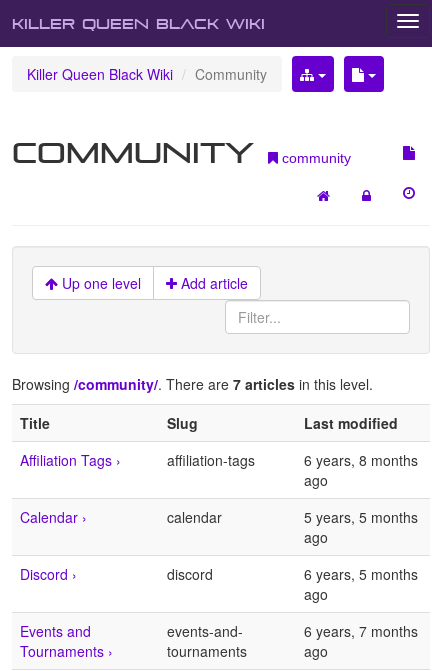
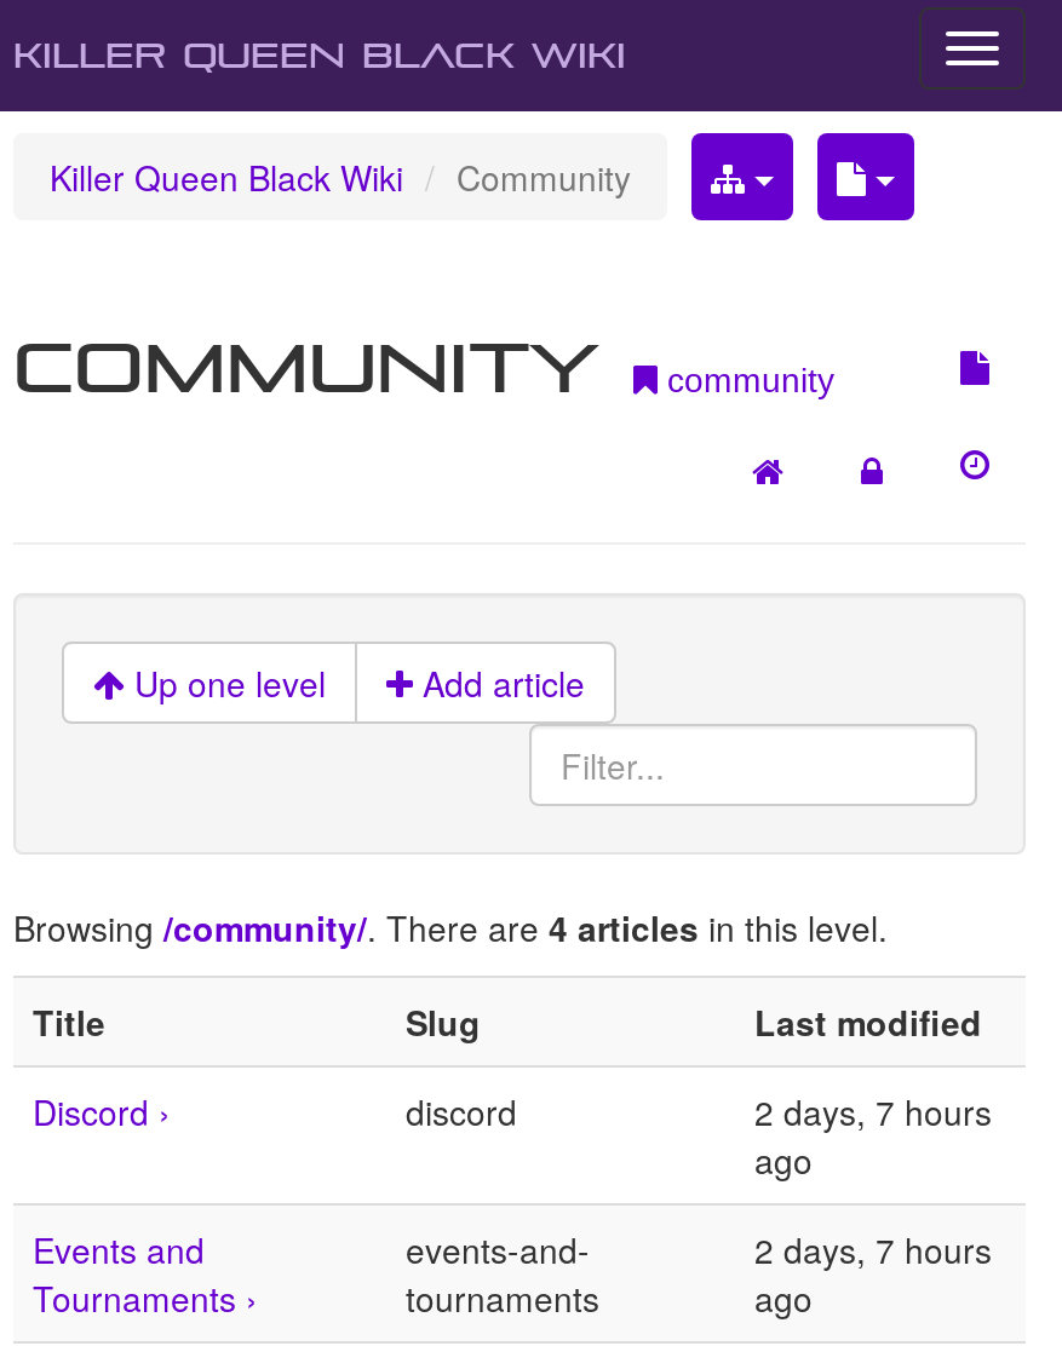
- Browsing /community/. There are 7 articles in this level.
+ Browsing /community/. There are 4 articles in this level.

- Affiliation Tags ›
- affiliation-tags
- 6 years, 8 months
- ago
- Calendar ›
- calendar
- 5 years, 5 months
- ago

- 6 years, 5 months
+ 2 days, 7 hours

- 6 years, 7 months
+ 2 days, 7 hours
